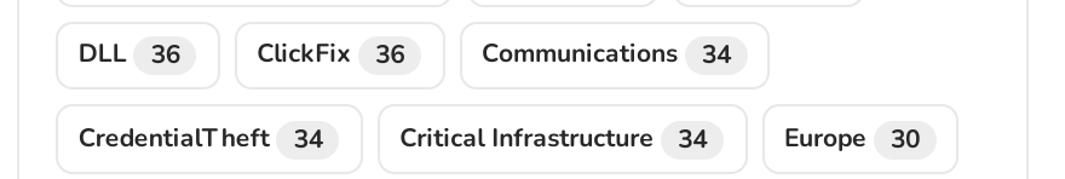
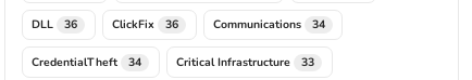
- Critical Infrastructure 34
- Europe 30
+ Critical Infrastructure 33
